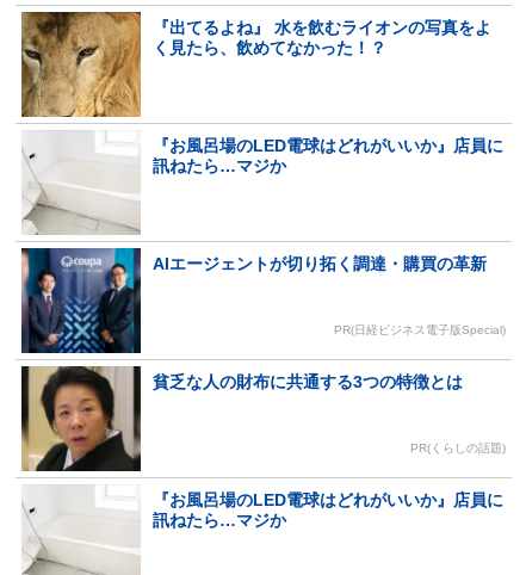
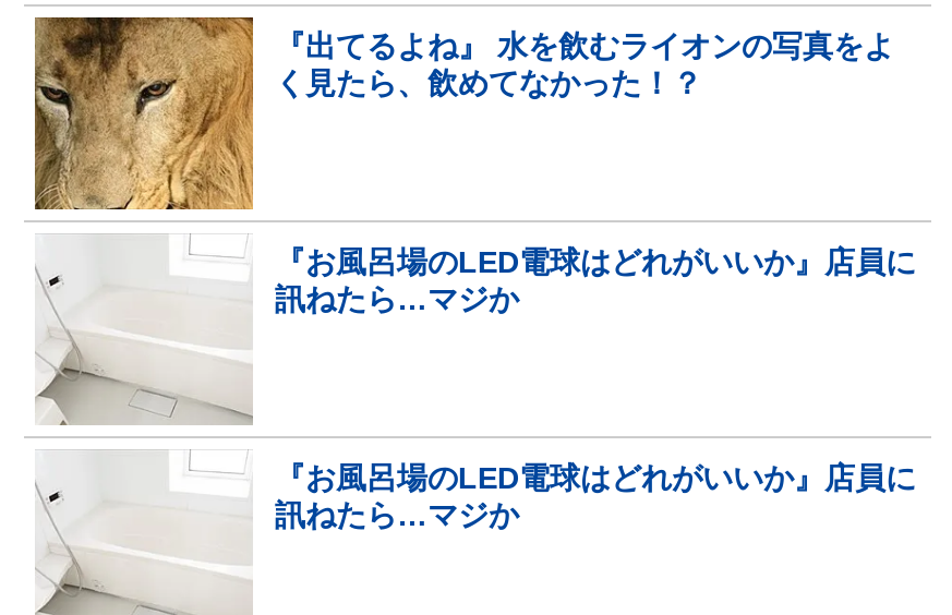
- [image]
- AIエージェントが切り拓く調達・購買の革新

- [image]
- PR(日経ビジネス電子版Special)
- 貧乏な人の財布に共通する3つの特徴とは

- PR(くらしの話題)
